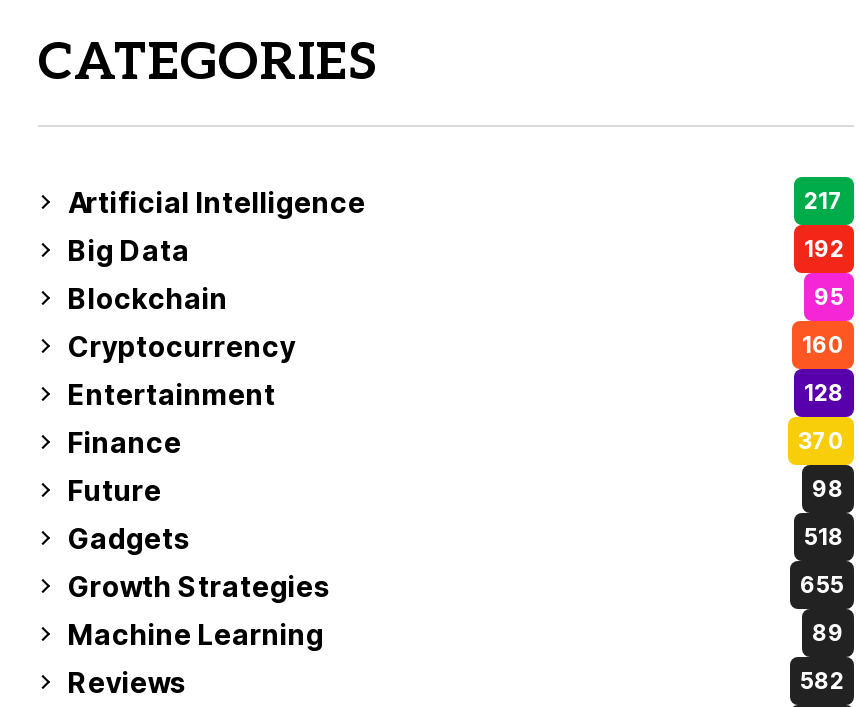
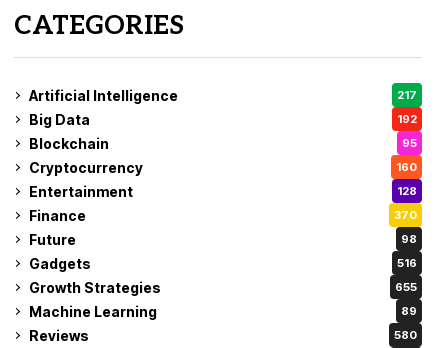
- 518
+ 516

- 582
+ 580
